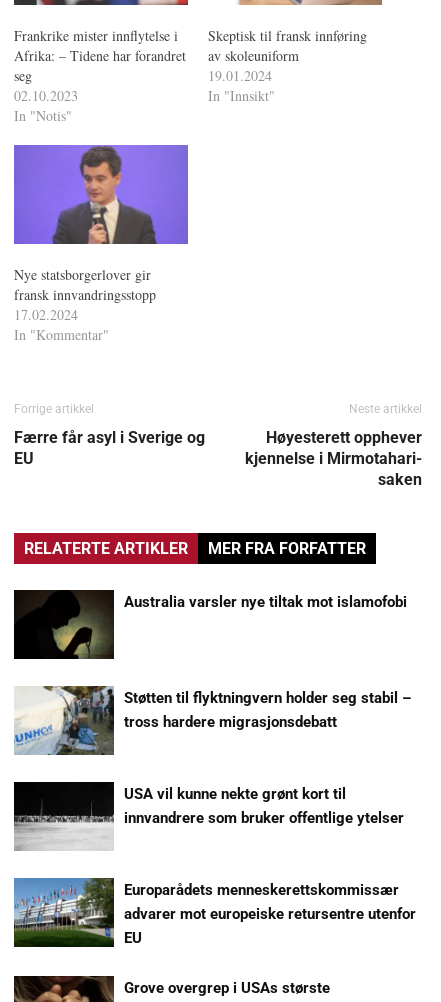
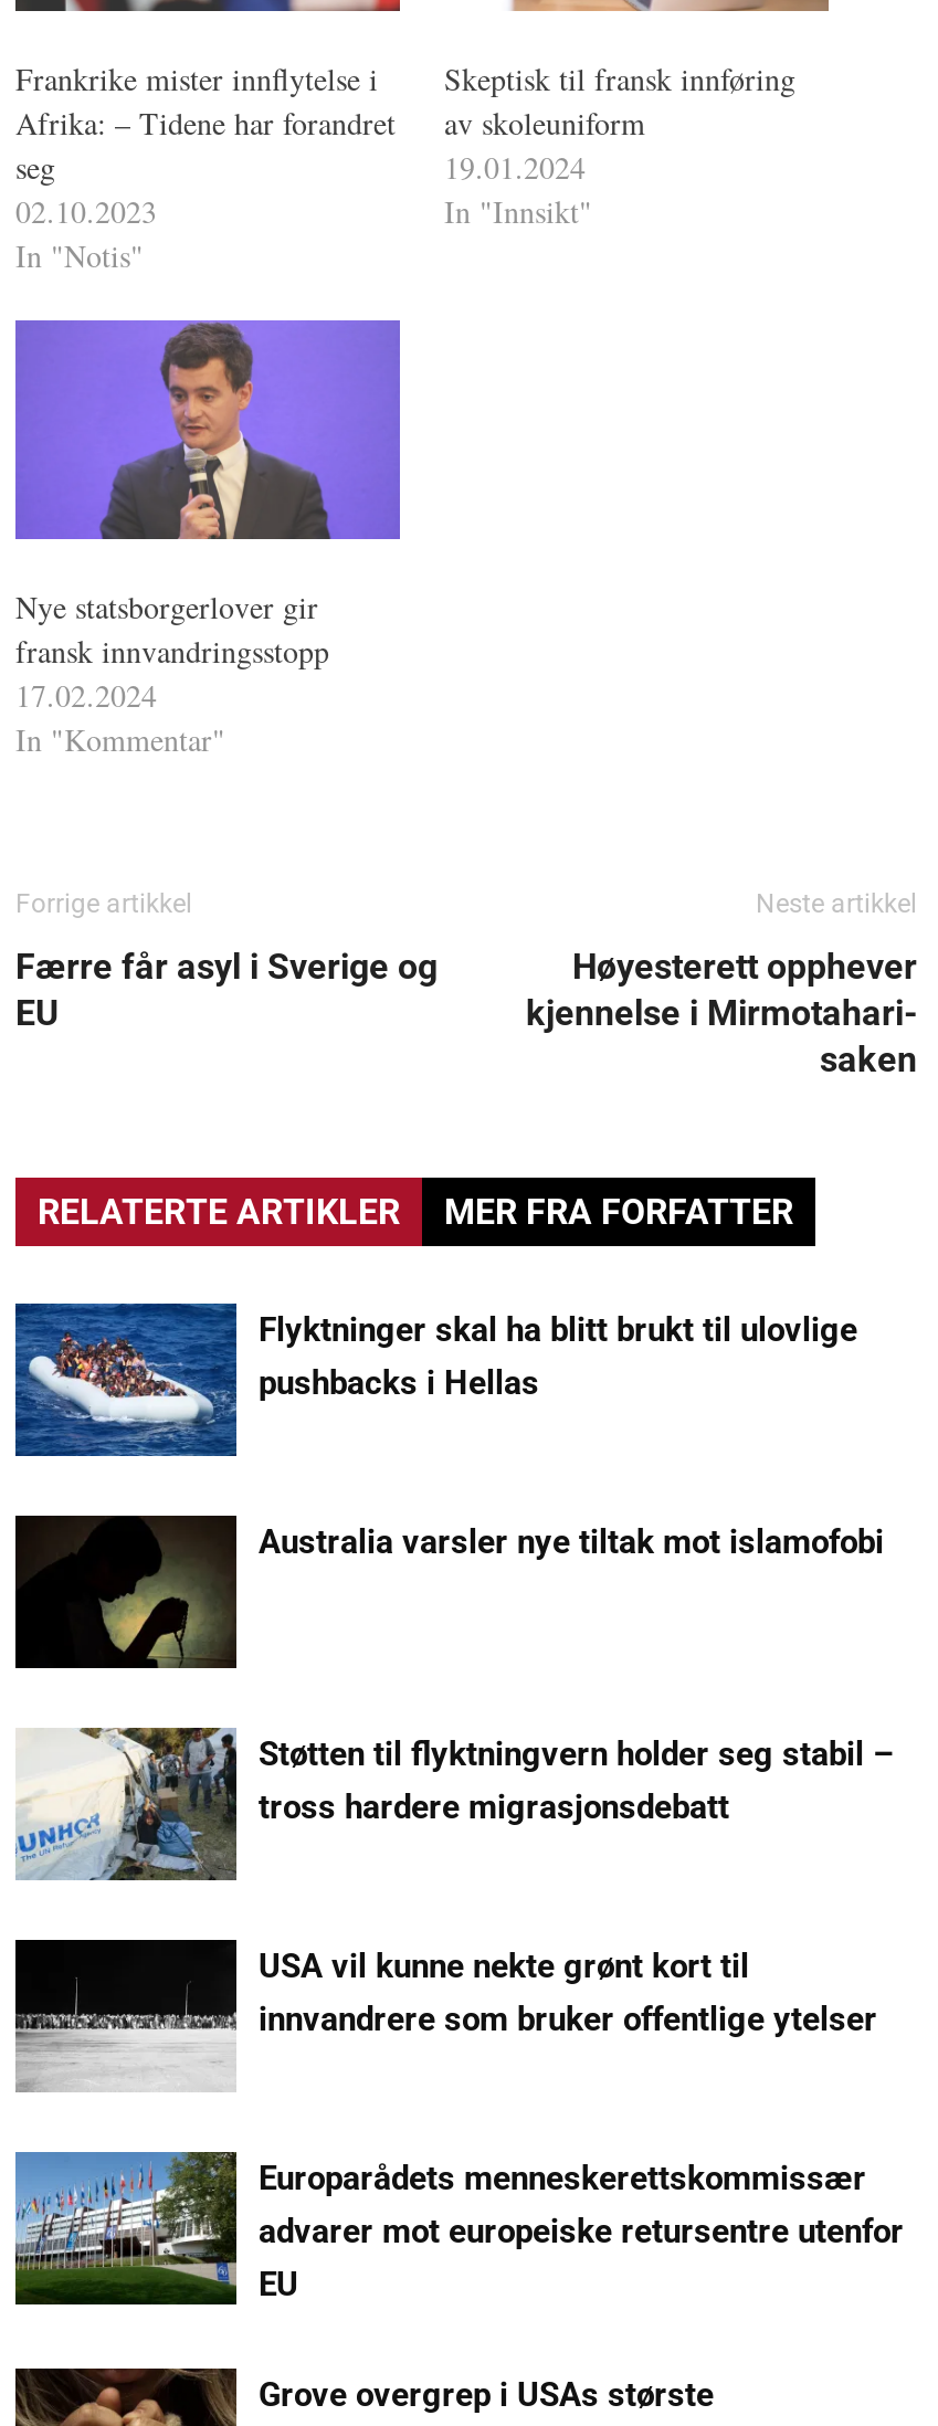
+ [image]
+ Flyktninger skal ha blitt brukt til ulovlige
+ pushbacks i Hellas
